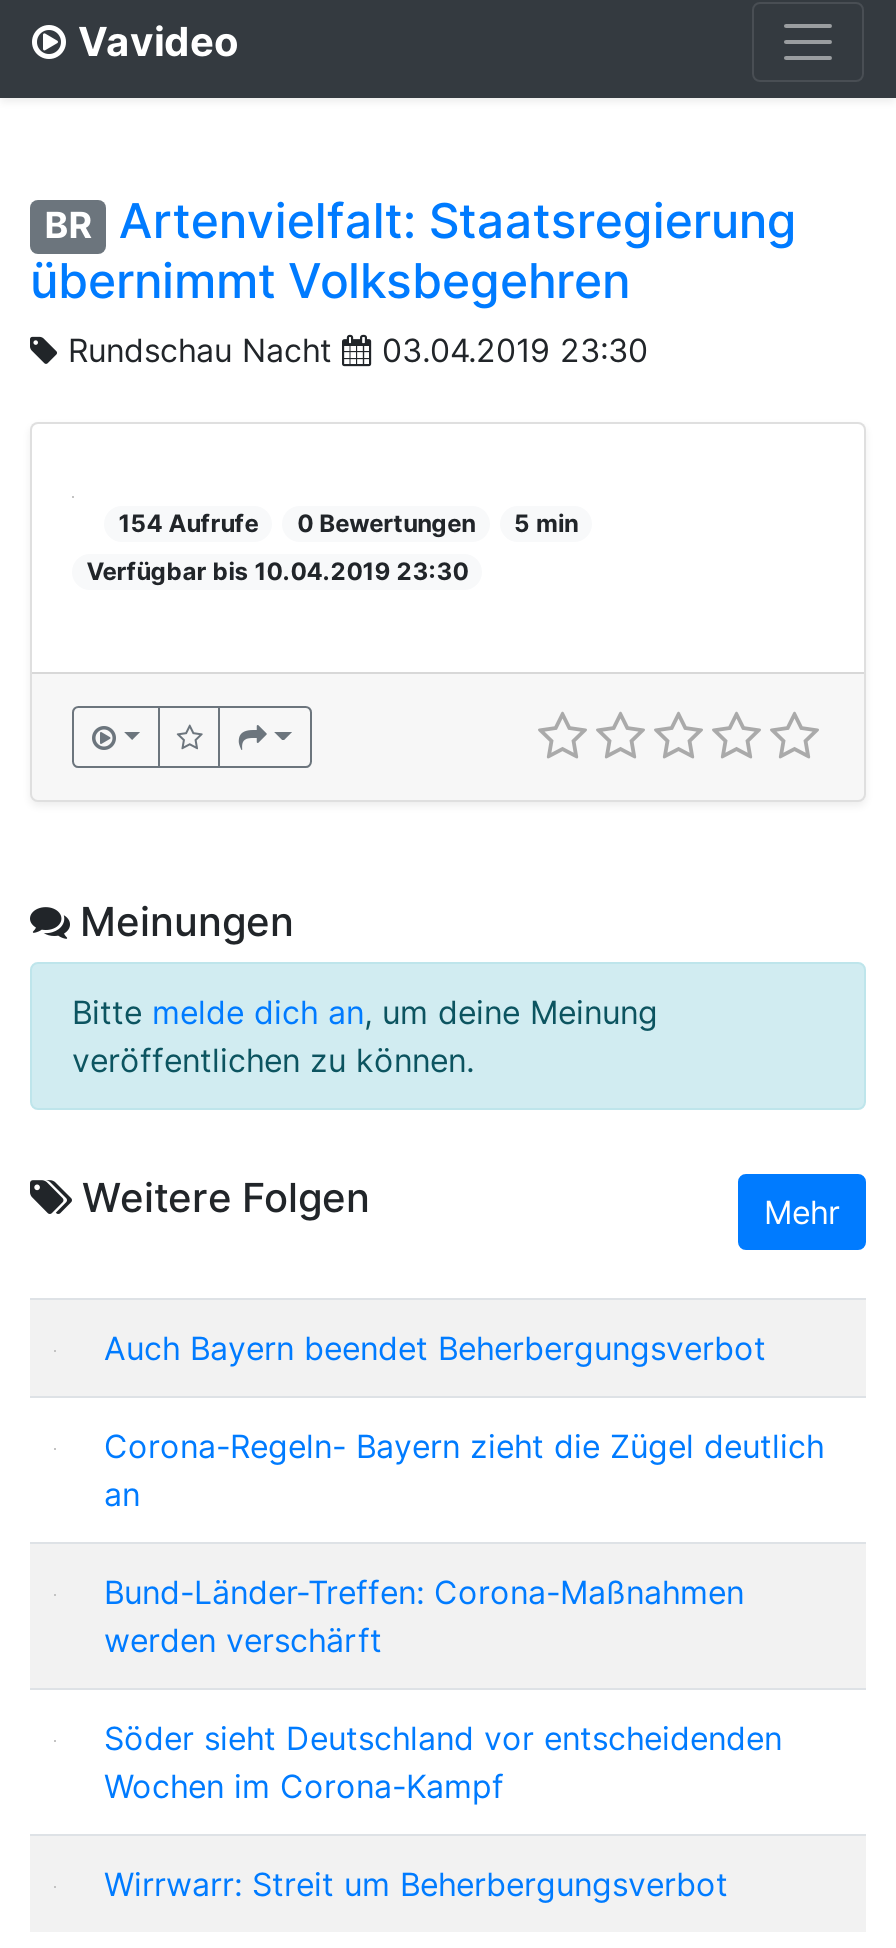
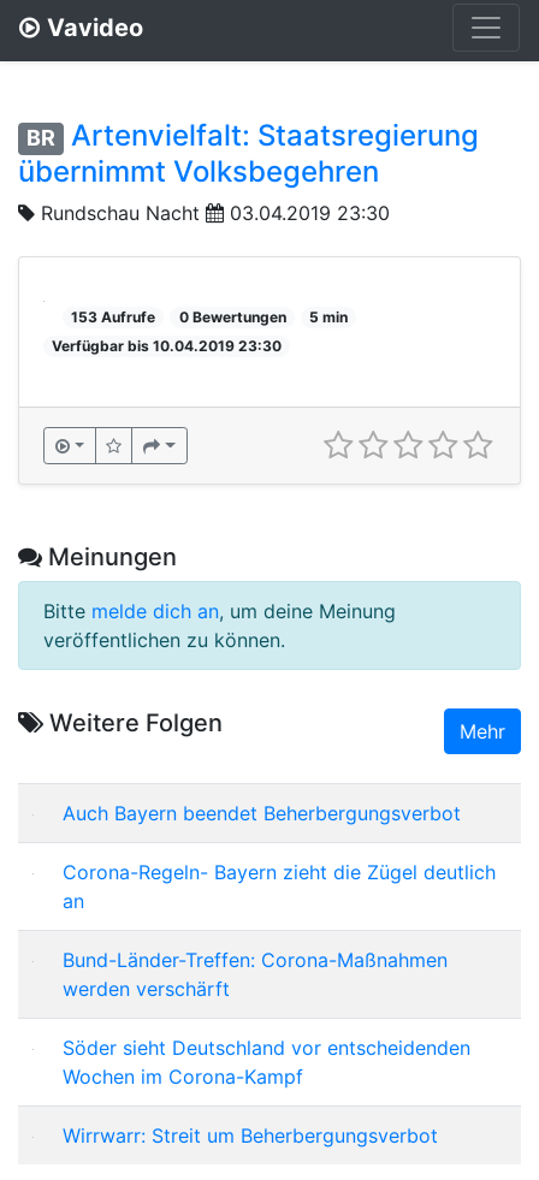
- 154 Aufrufe
+ 153 Aufrufe
